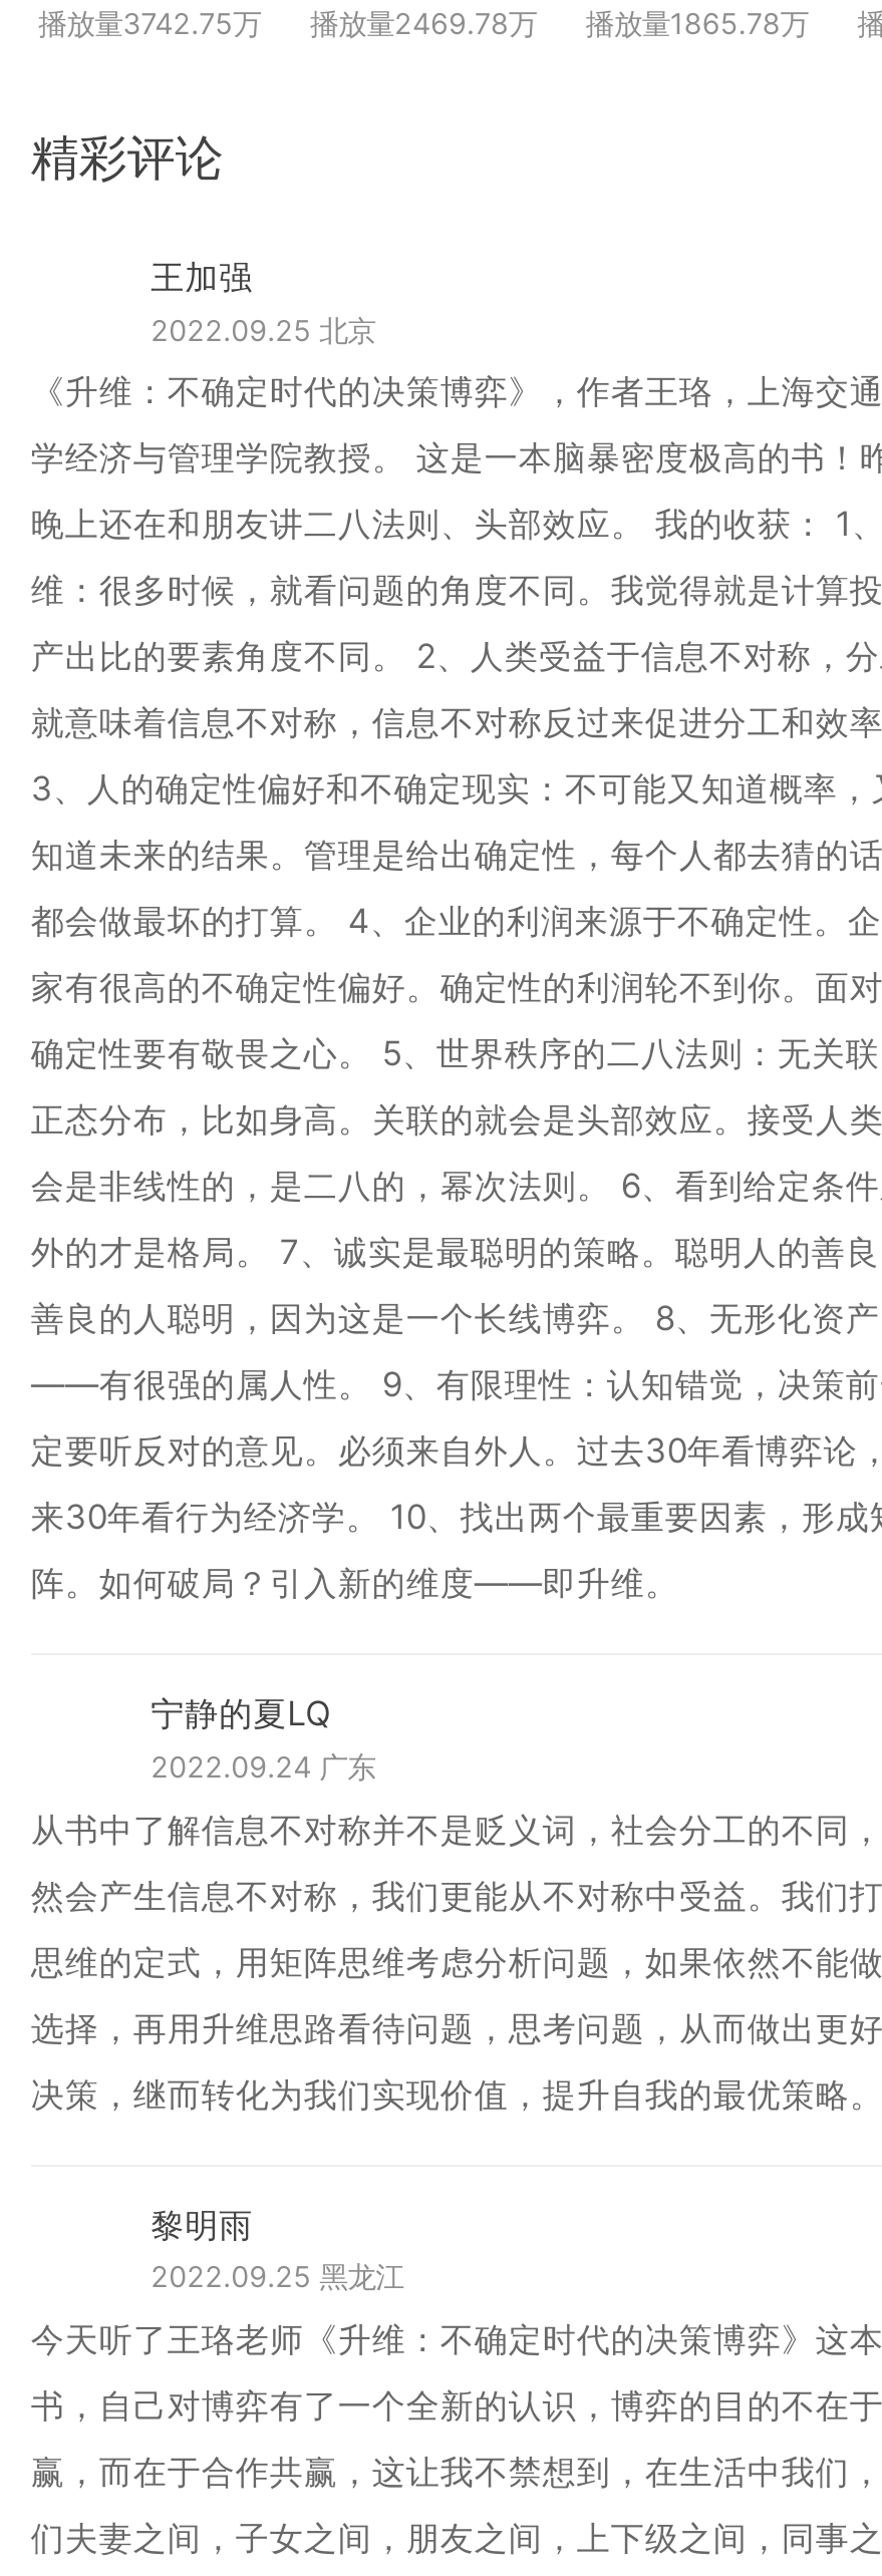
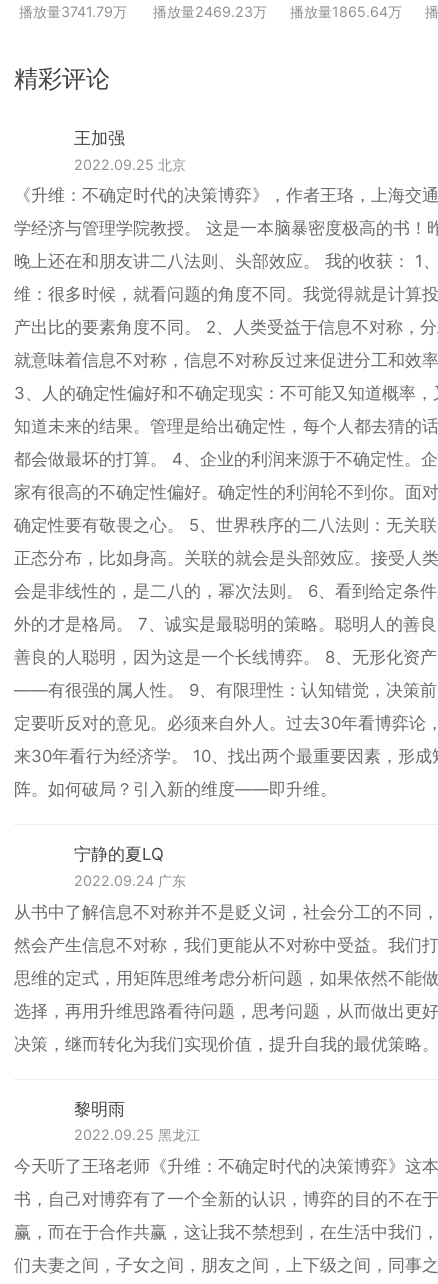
- 播放量3742.75万
+ 播放量3741.79万

- 播放量2469.78万
+ 播放量2469.23万

- 播放量1865.78万
+ 播放量1865.64万
